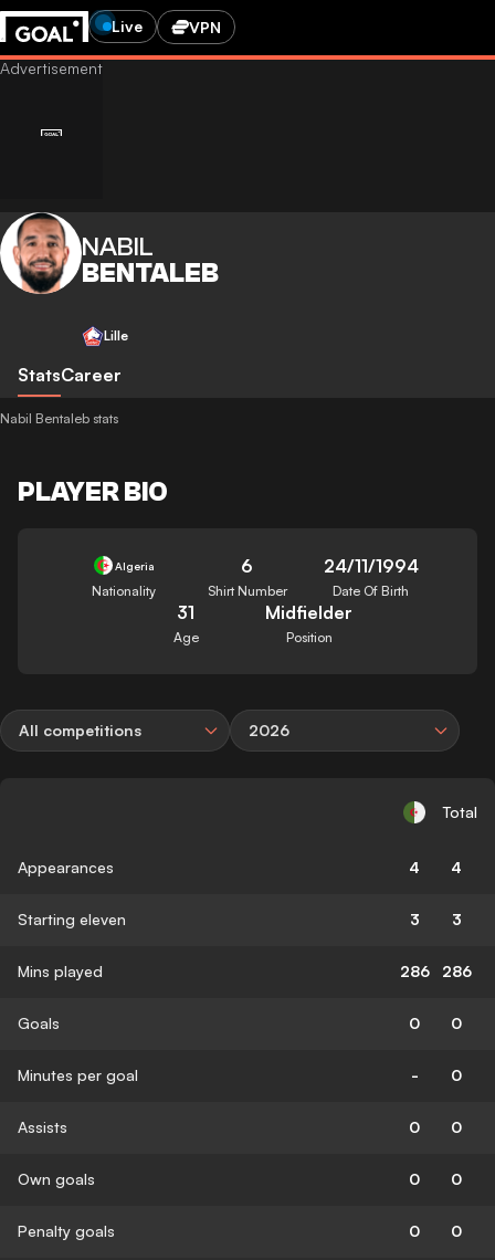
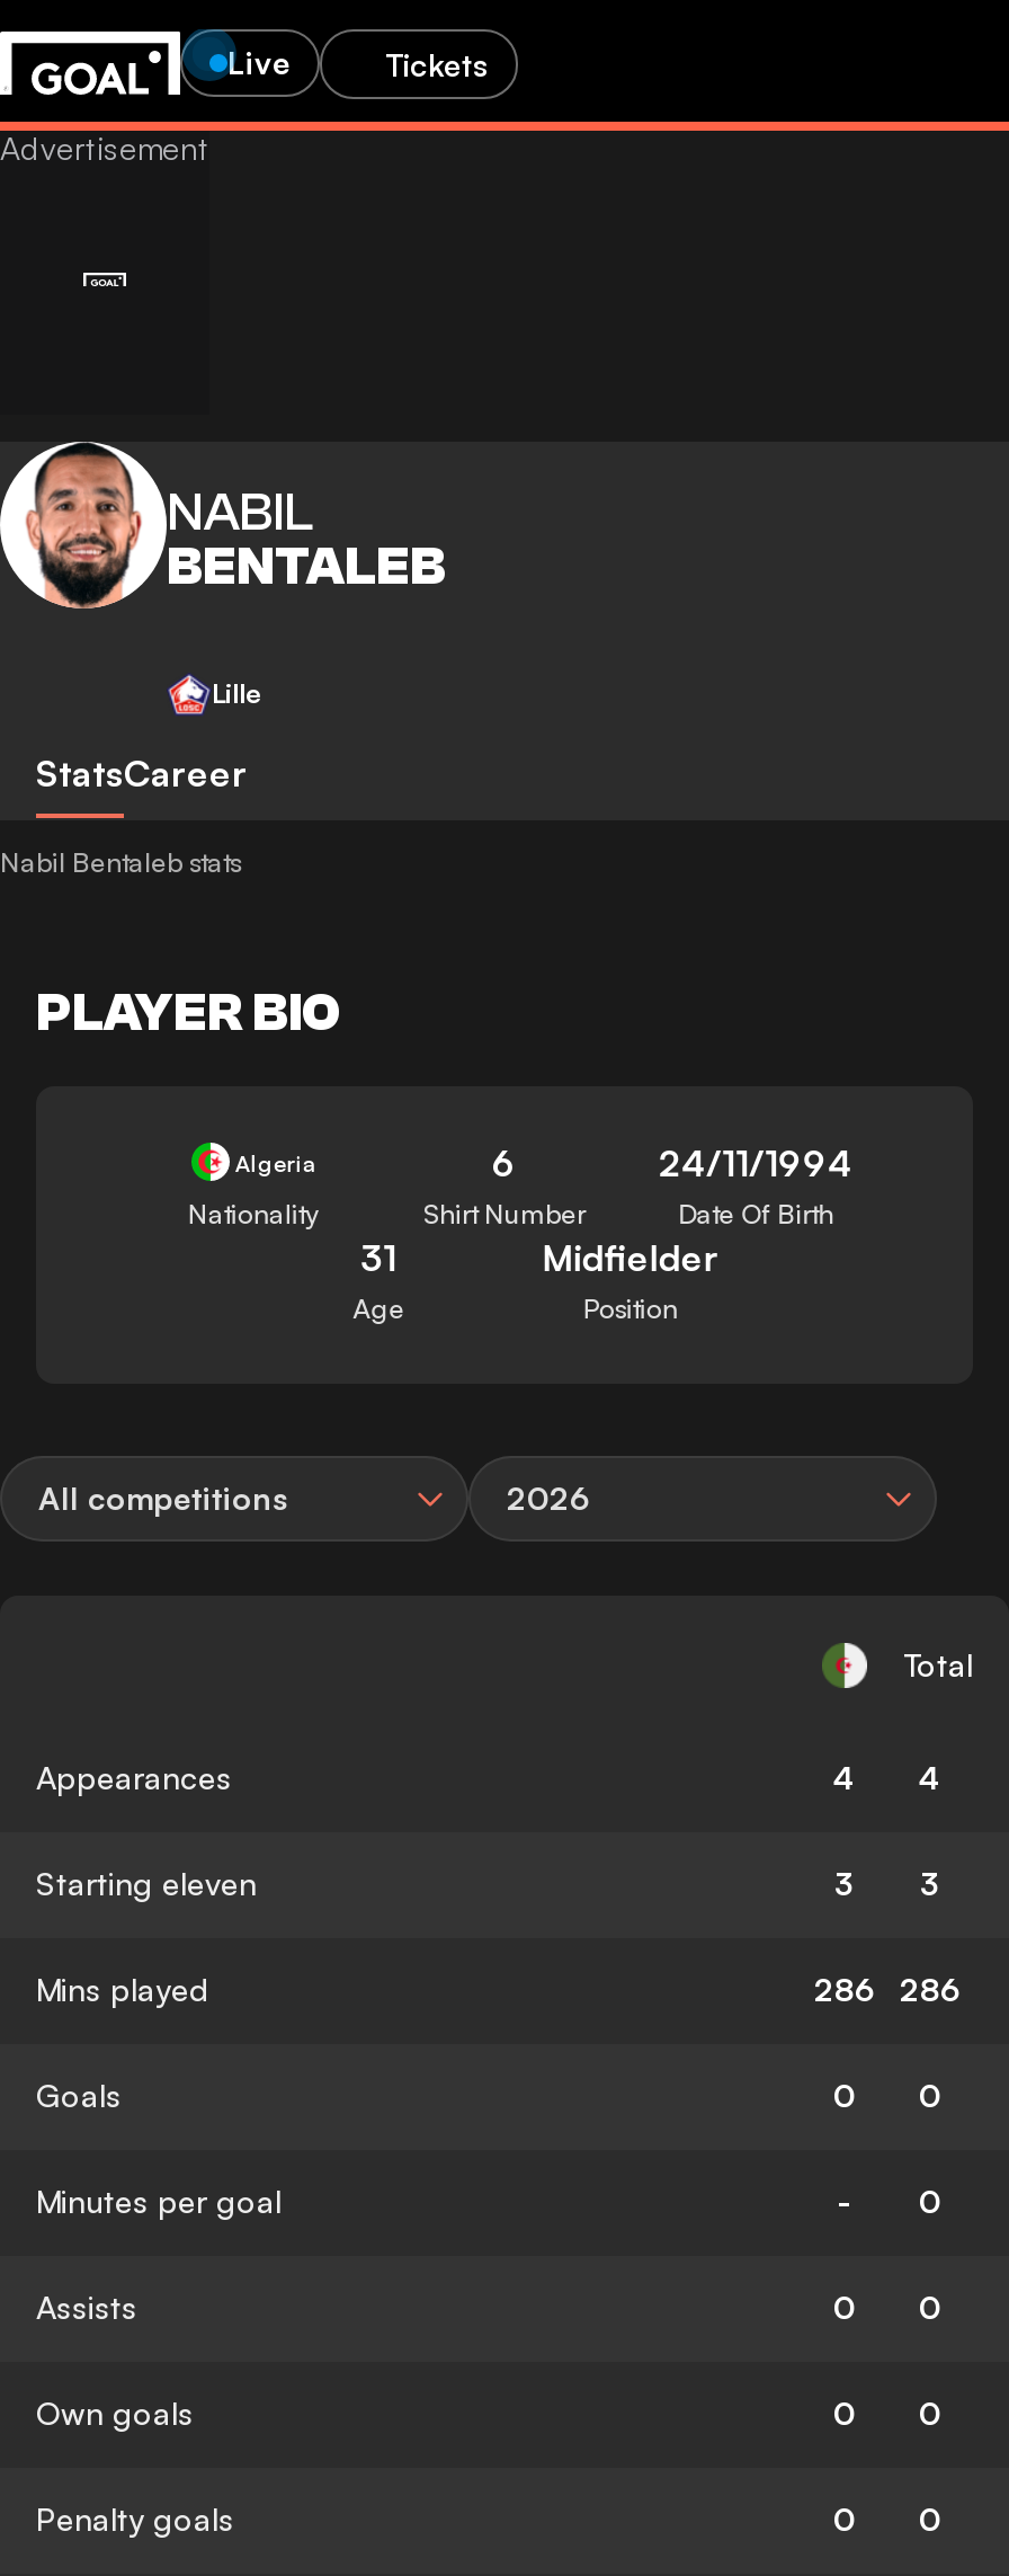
- VPN
+ Tickets
